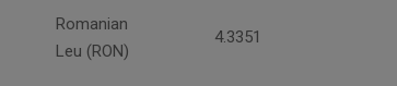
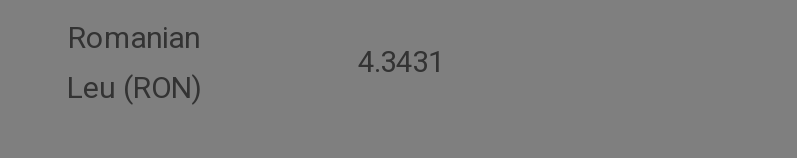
- 4.3351
+ 4.3431
